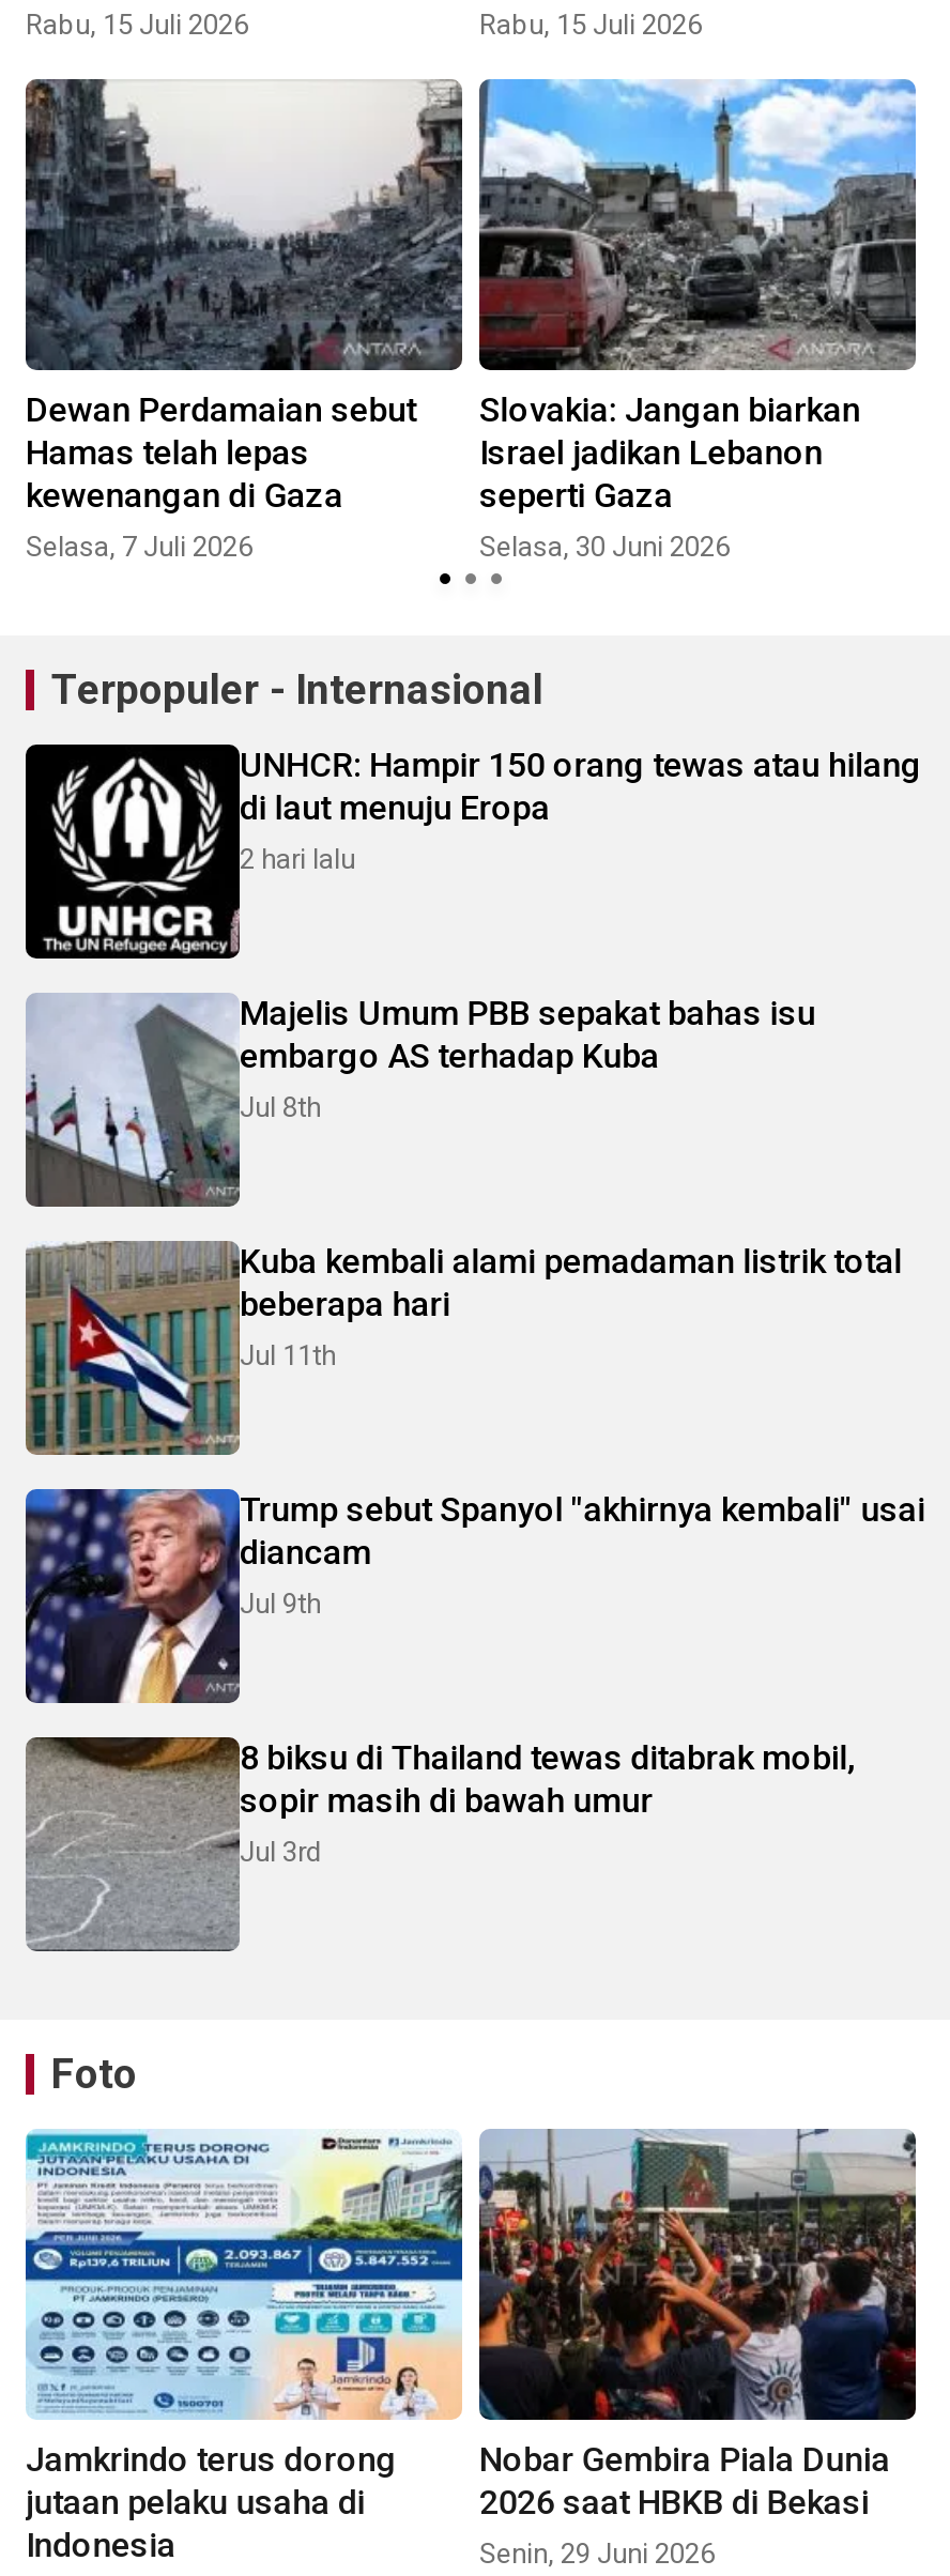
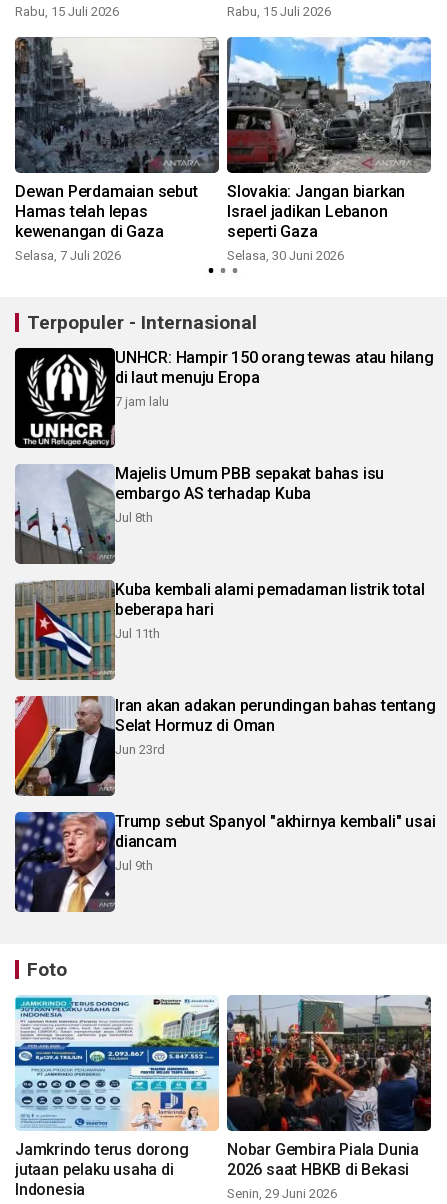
- 2 hari lalu
+ 7 jam lalu

+ [image]
+ Iran akan adakan perundingan bahas tentang
+ Selat Hormuz di Oman
+ Jun 23rd

moved down: [image] | Trump sebut Spanyol "akhirnya kembali" usai | diancam | Jul 9th

- [image]
- 8 biksu di Thailand tewas ditabrak mobil,
- sopir masih di bawah umur
- Jul 3rd
